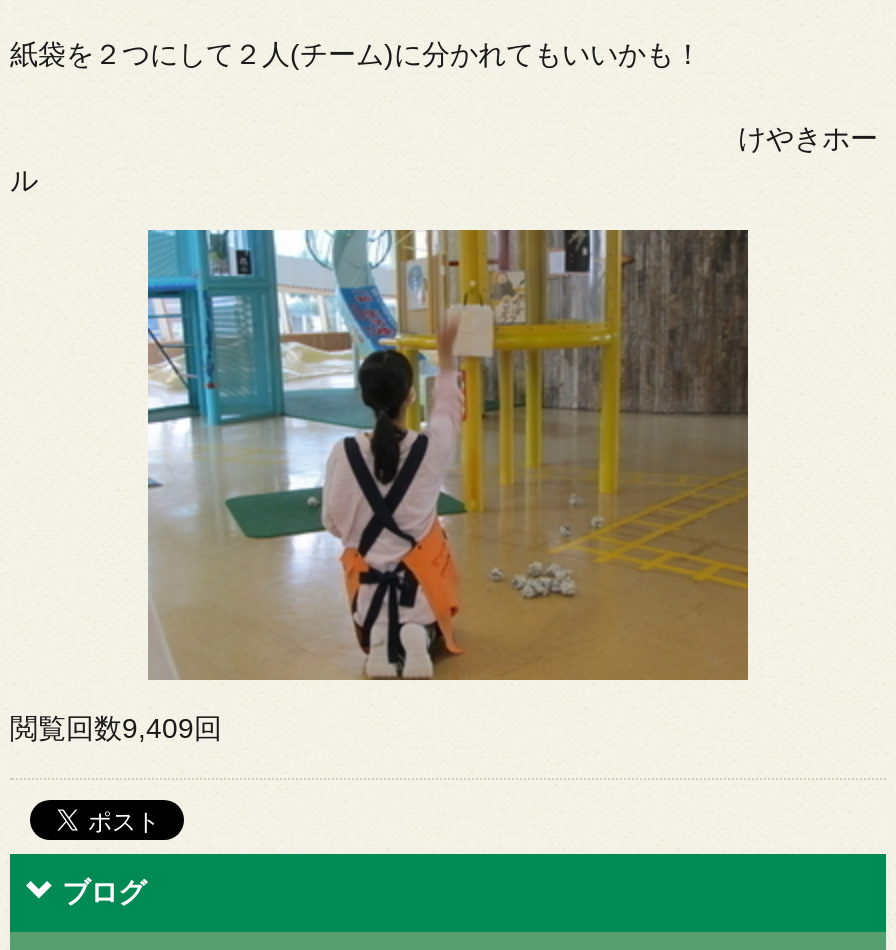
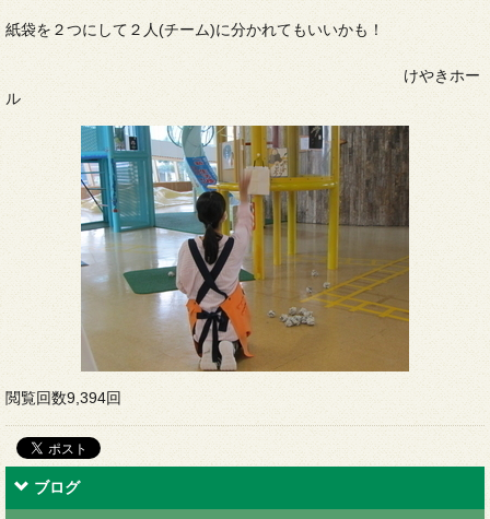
- 閲覧回数9,409回
+ 閲覧回数9,394回
